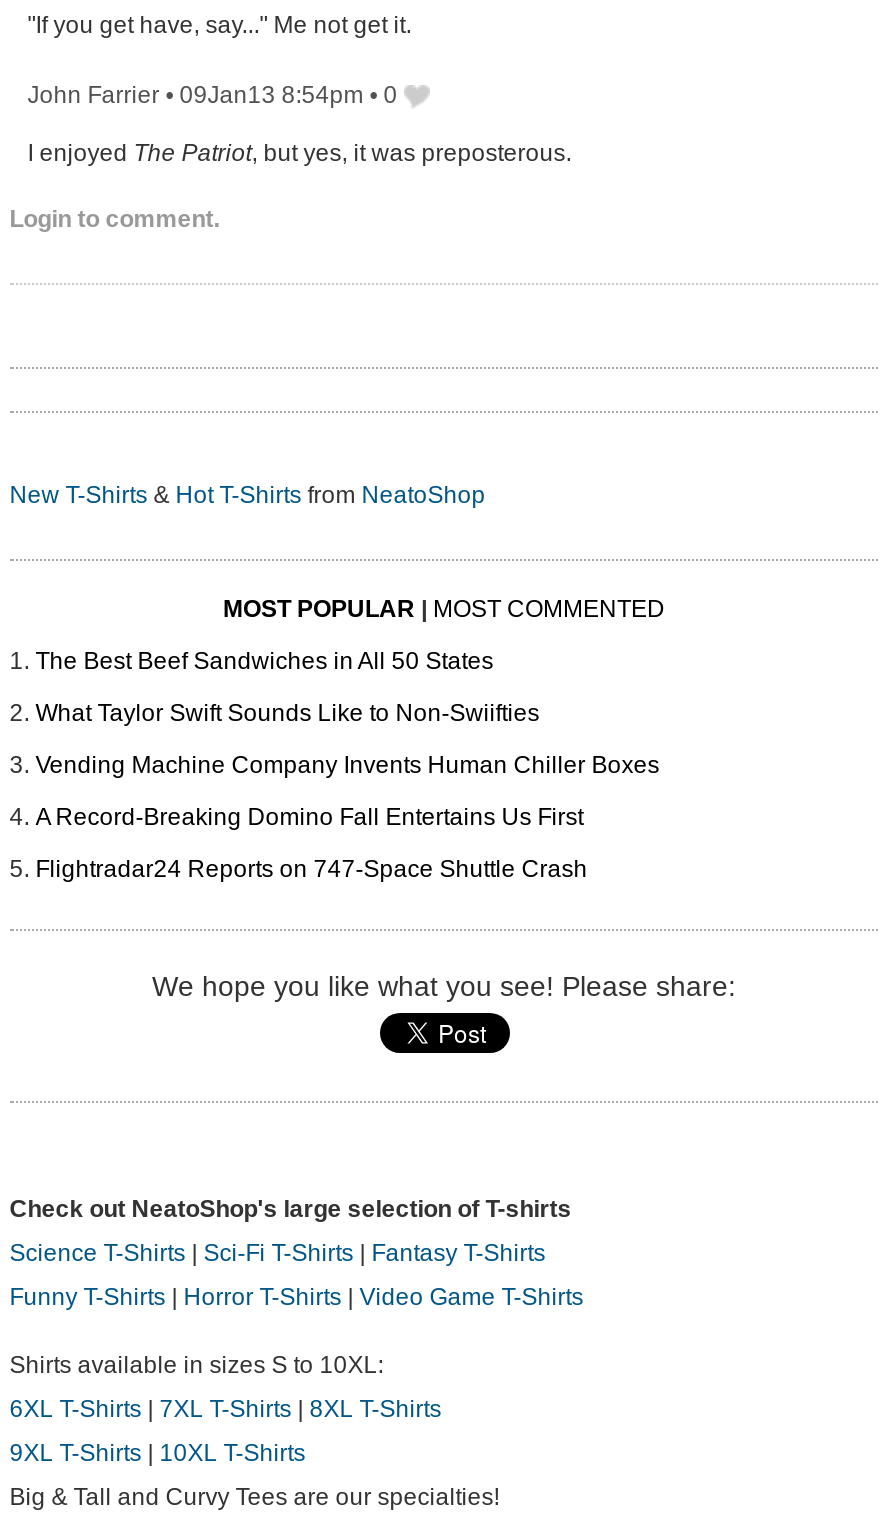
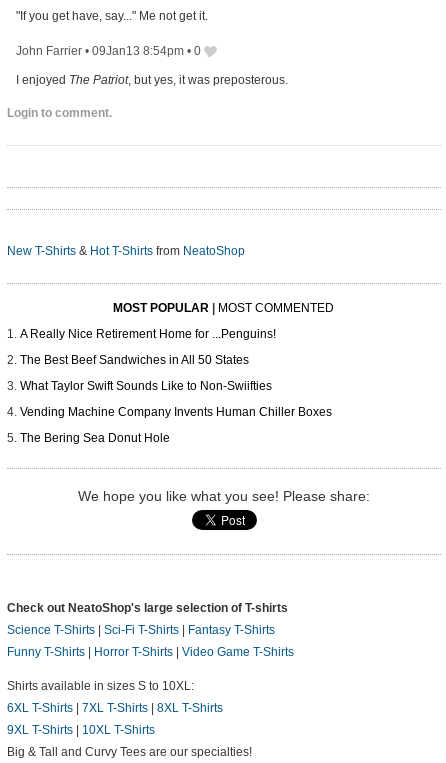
+ A Really Nice Retirement Home for ...Penguins!

moved down: The Best Beef Sandwiches in All 50 States | What Taylor Swift Sounds Like to Non-Swiifties | Vending Machine Company Invents Human Chiller Boxes

- A Record-Breaking Domino Fall Entertains Us First
- Flightradar24 Reports on 747-Space Shuttle Crash
+ The Bering Sea Donut Hole
